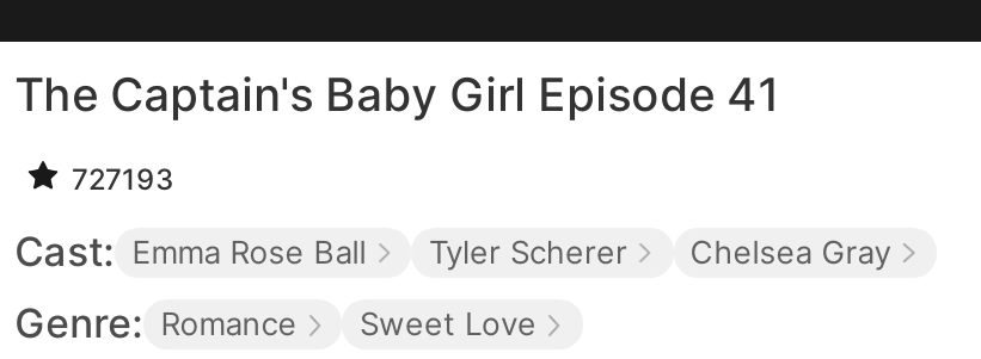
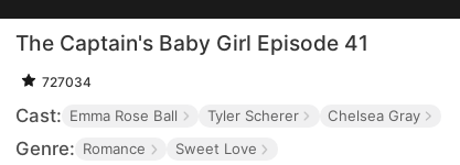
- 727193
+ 727034
